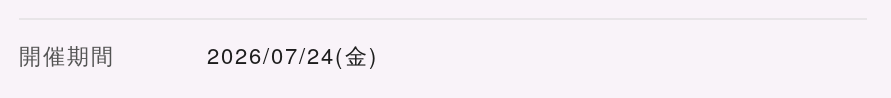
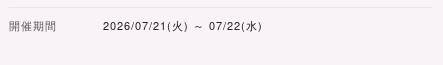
- 2026/07/24(金)
+ 2026/07/21(火) ～ 07/22(水)
